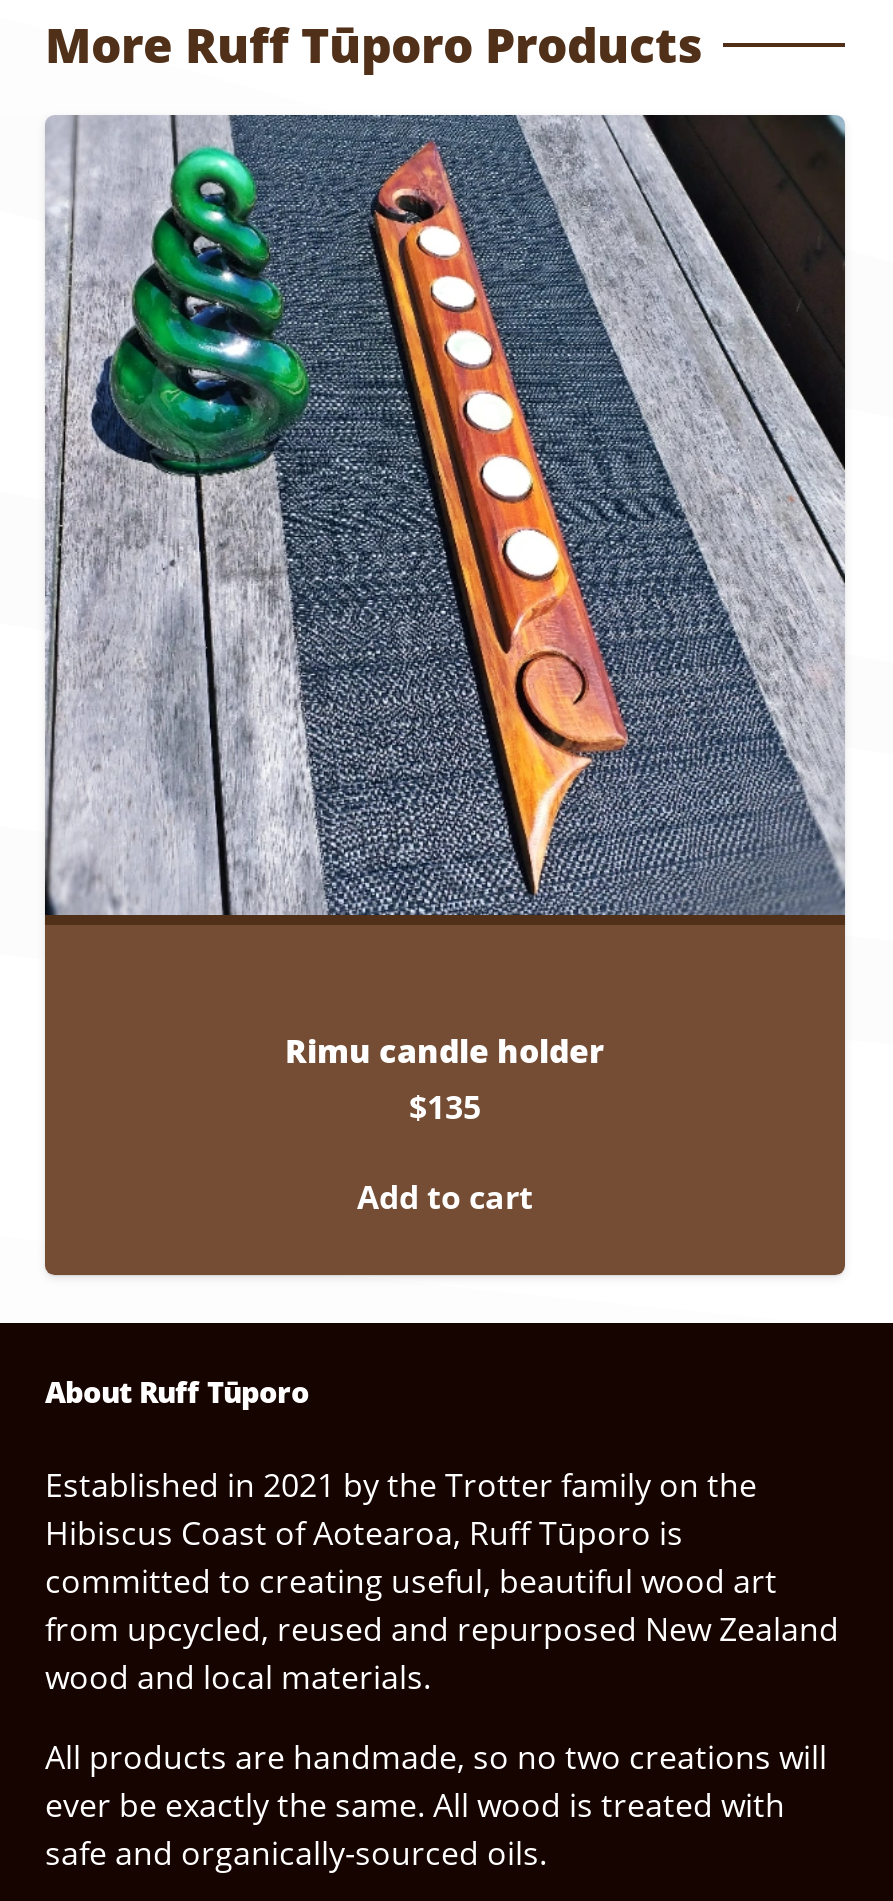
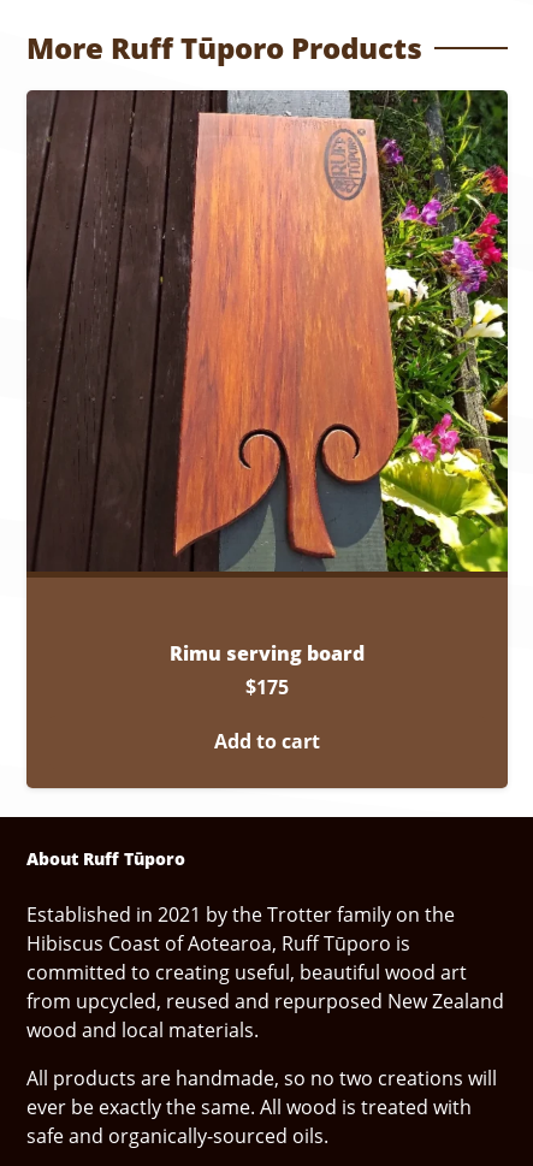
- [image]
+ [image]

- Rimu candle holder
+ Rimu serving board

- $135
+ $175
